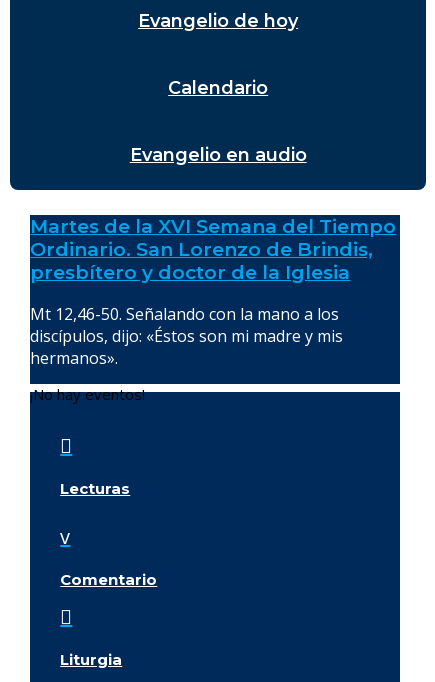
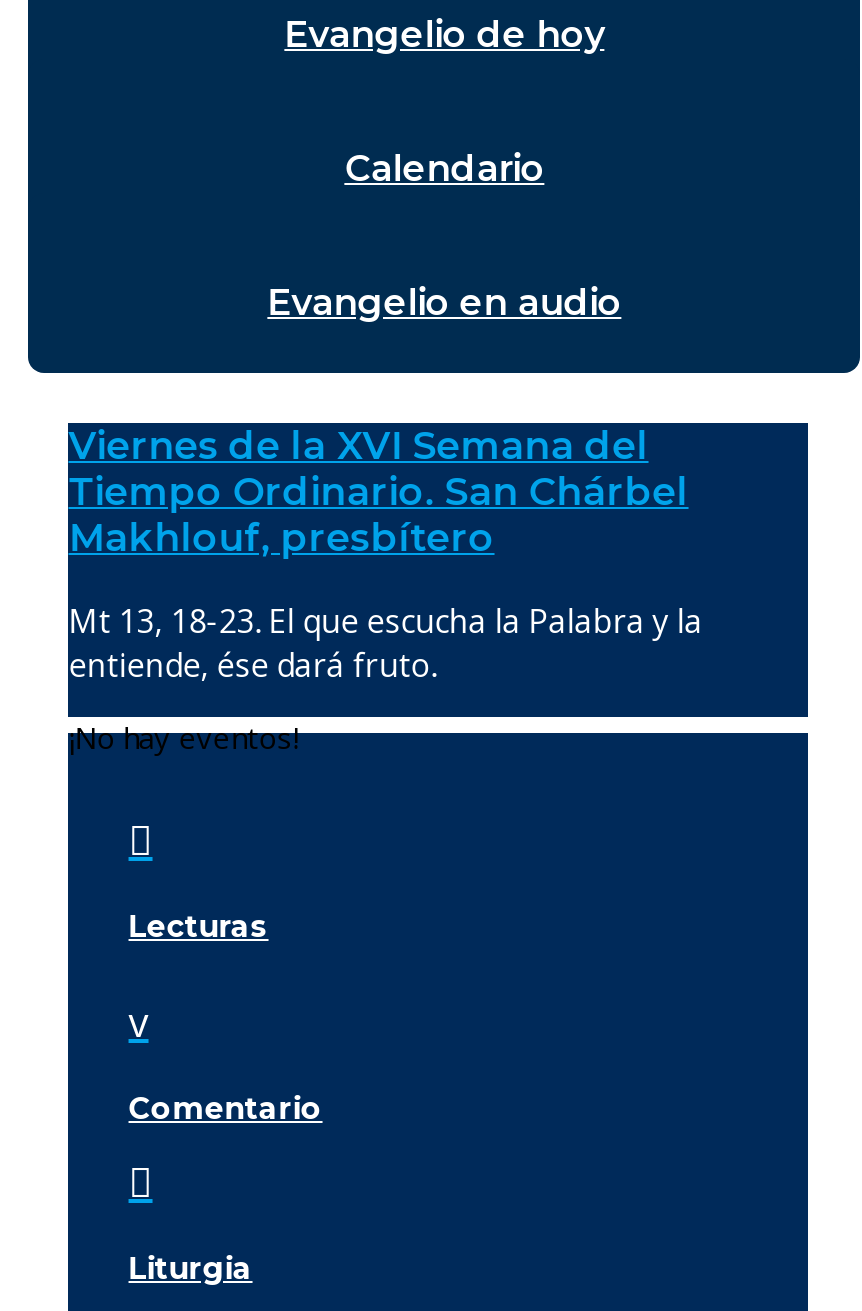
- Martes de la XVI Semana del Tiempo
- Ordinario. San Lorenzo de Brindis,
- presbítero y doctor de la Iglesia
+ Viernes de la XVI Semana del
+ Tiempo Ordinario. San Chárbel
+ Makhlouf, presbítero

- Mt 12,46-50. Señalando con la mano a los
- discípulos, dijo: «Éstos son mi madre y mis
- hermanos».
+ Mt 13, 18-23. El que escucha la Palabra y la
+ entiende, ése dará fruto.
